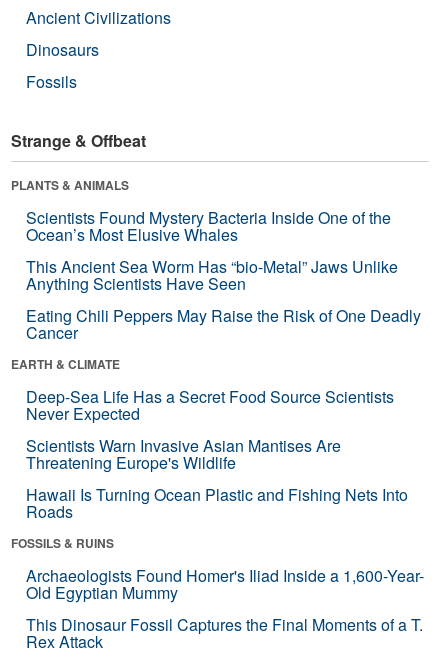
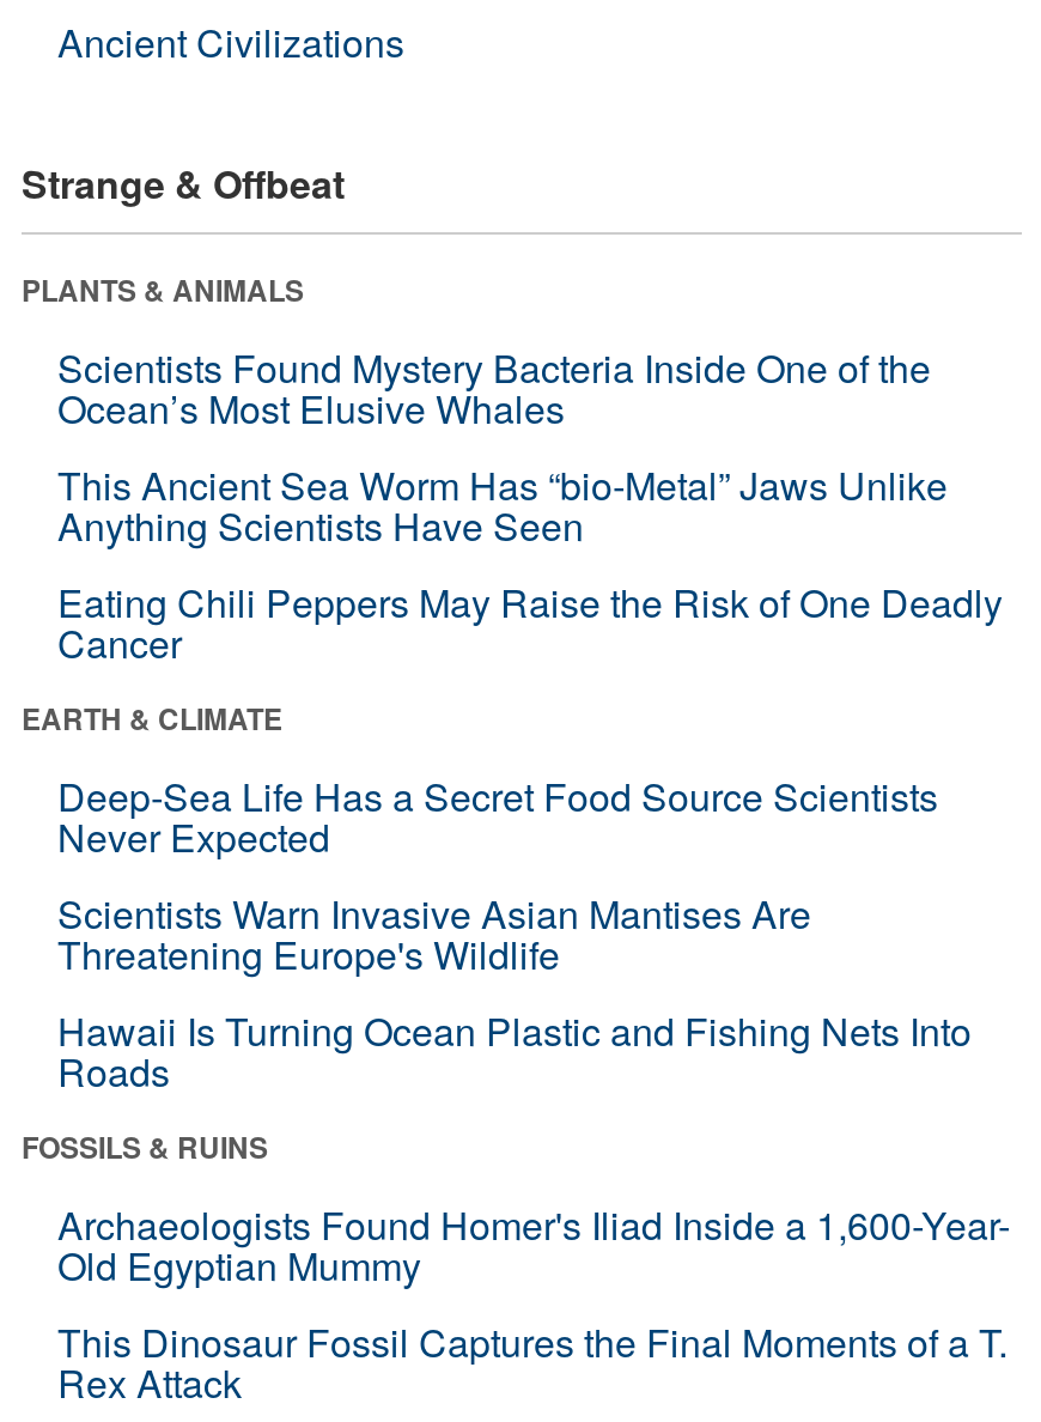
- Dinosaurs
- Fossils
